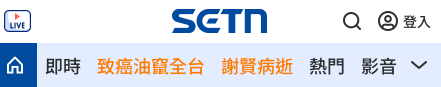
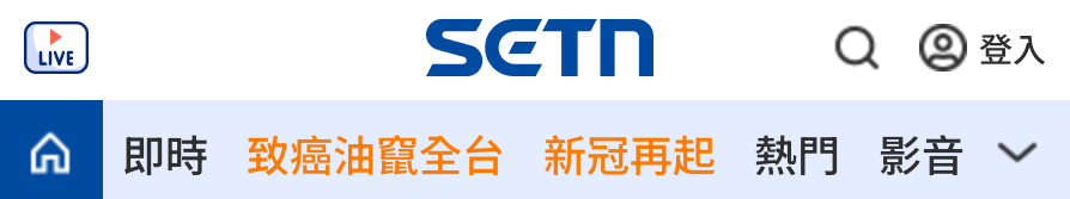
- 謝賢病逝
+ 新冠再起
